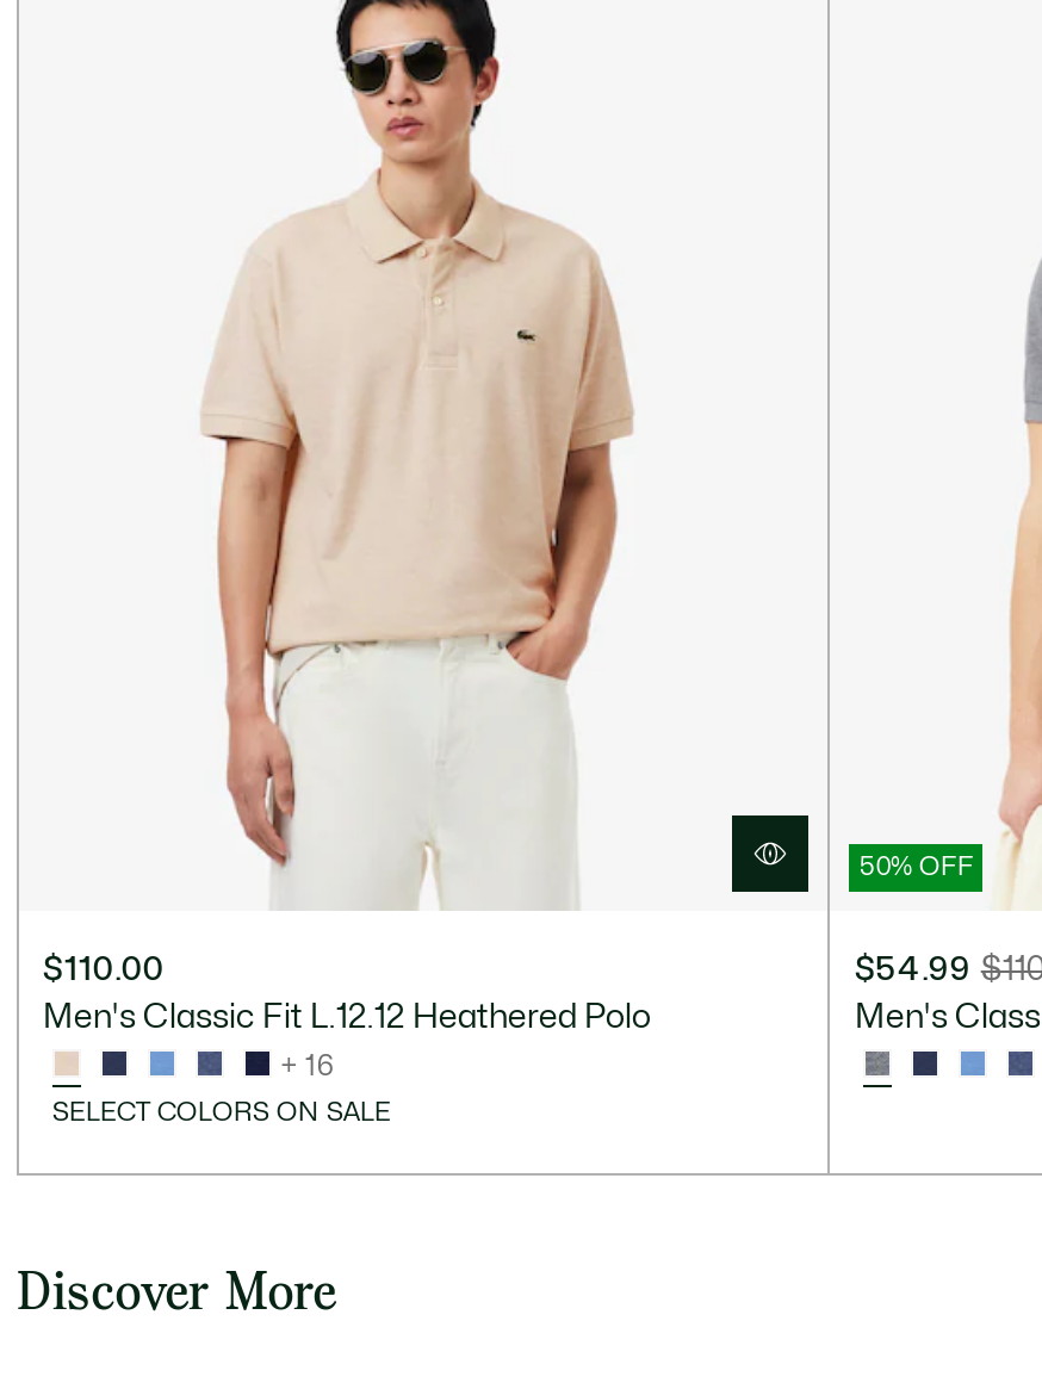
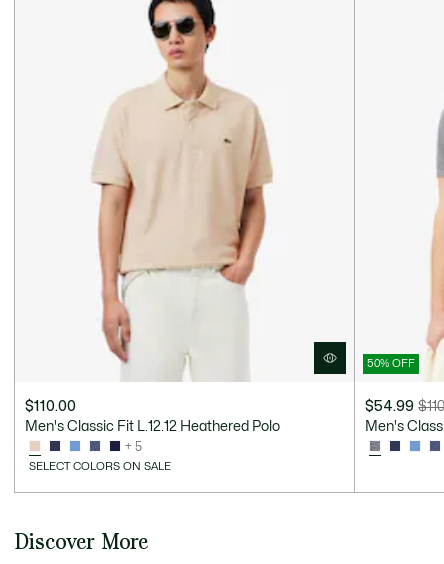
- + 16
+ + 5
